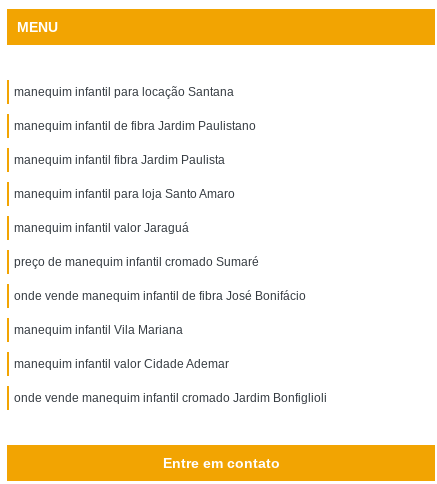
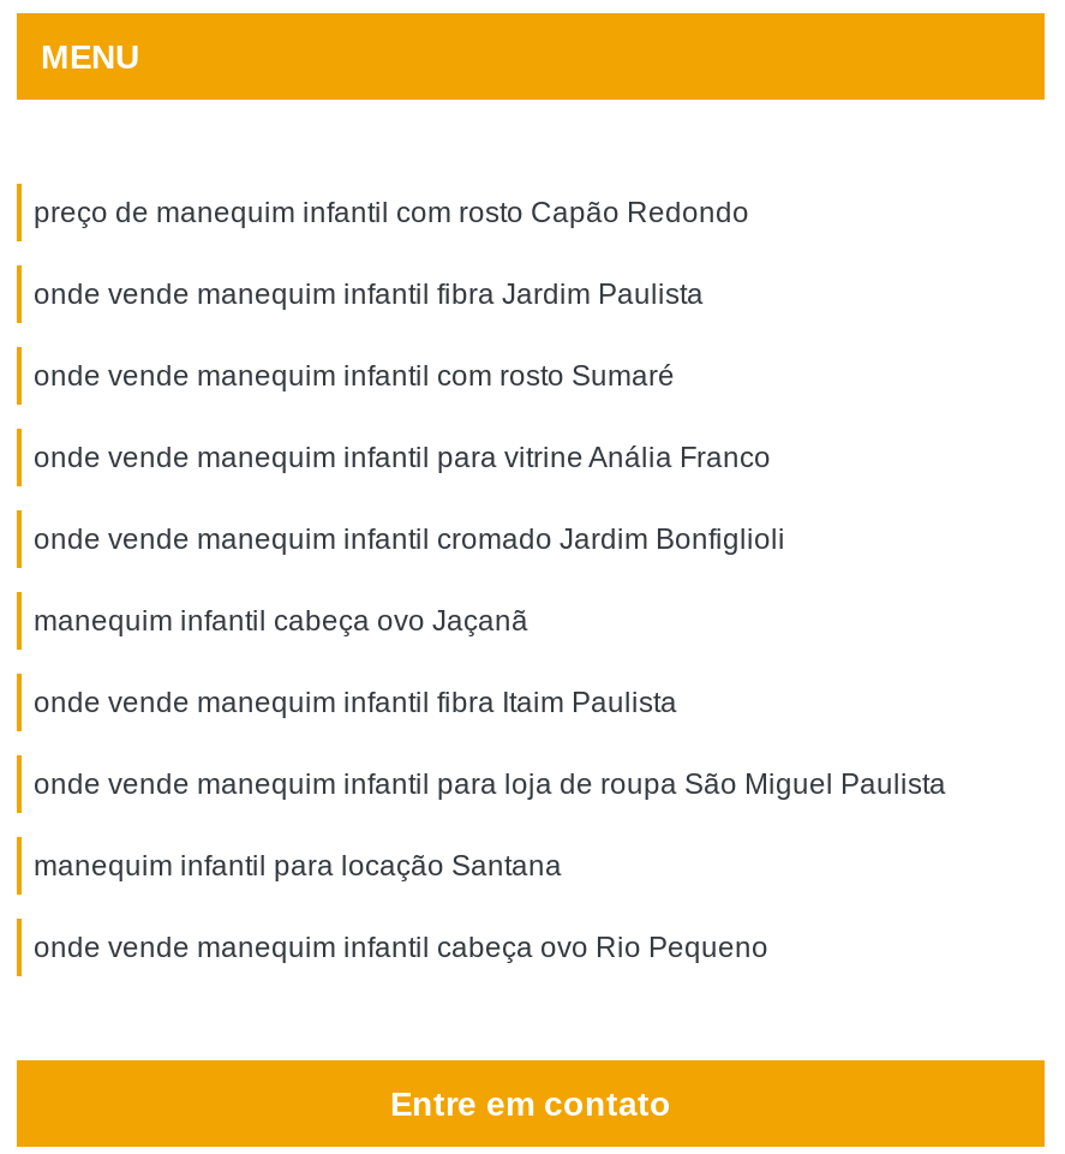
+ preço de manequim infantil com rosto Capão Redondo
+ onde vende manequim infantil fibra Jardim Paulista
+ onde vende manequim infantil com rosto Sumaré
+ onde vende manequim infantil para vitrine Anália Franco
+ manequim infantil cabeça ovo Jaçanã
+ onde vende manequim infantil fibra Itaim Paulista
+ onde vende manequim infantil para loja de roupa São Miguel Paulista

moved down: manequim infantil para locação Santana

- manequim infantil de fibra Jardim Paulistano
- manequim infantil fibra Jardim Paulista
- manequim infantil para loja Santo Amaro
- manequim infantil valor Jaraguá
- preço de manequim infantil cromado Sumaré
- onde vende manequim infantil de fibra José Bonifácio
- manequim infantil Vila Mariana
- manequim infantil valor Cidade Ademar
+ onde vende manequim infantil cabeça ovo Rio Pequeno

moved up: onde vende manequim infantil cromado Jardim Bonfiglioli
